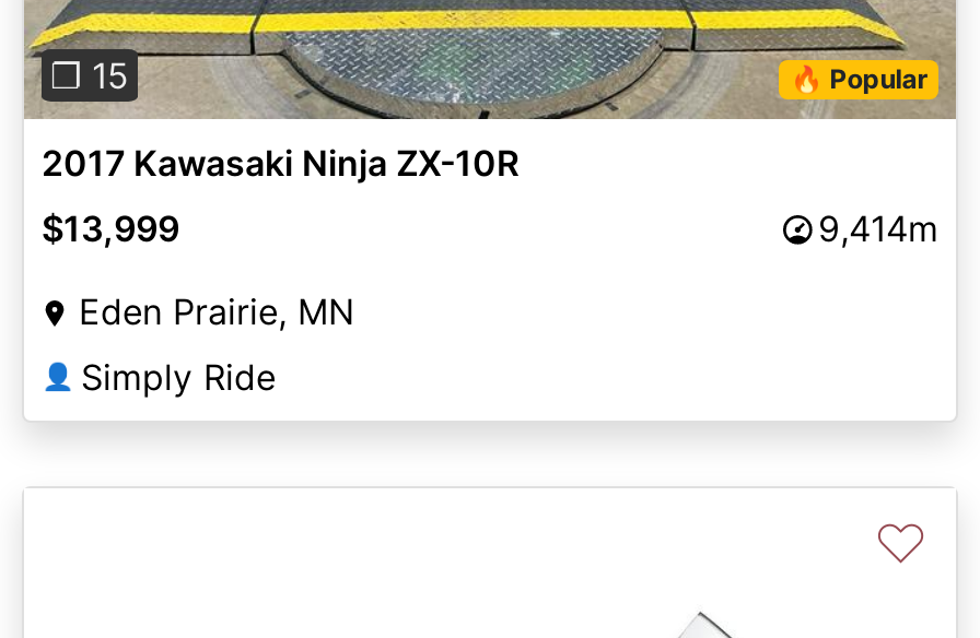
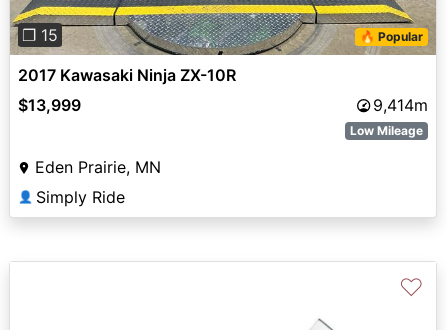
+ Low Mileage
